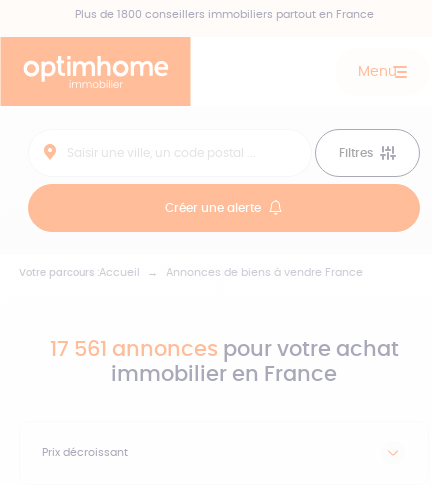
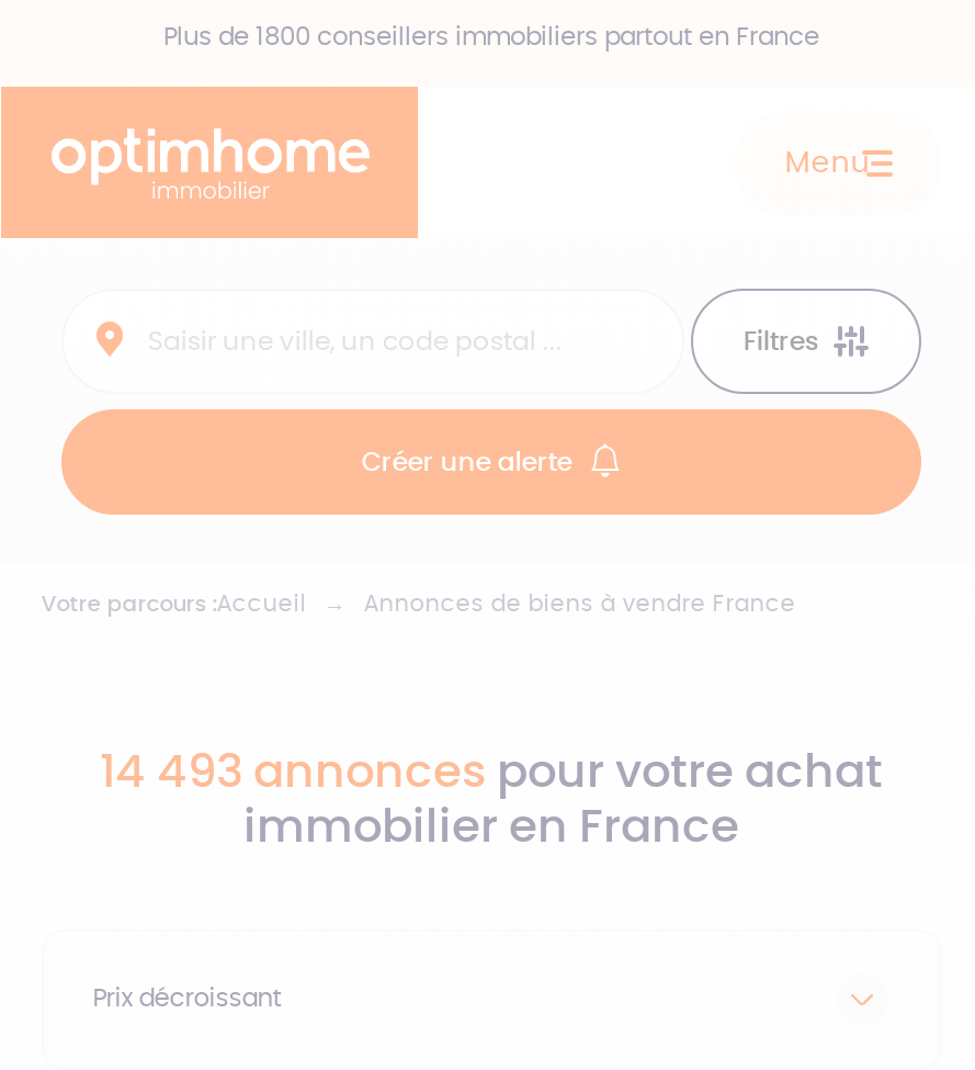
- 17 561 annonces pour votre achat
+ 14 493 annonces pour votre achat
